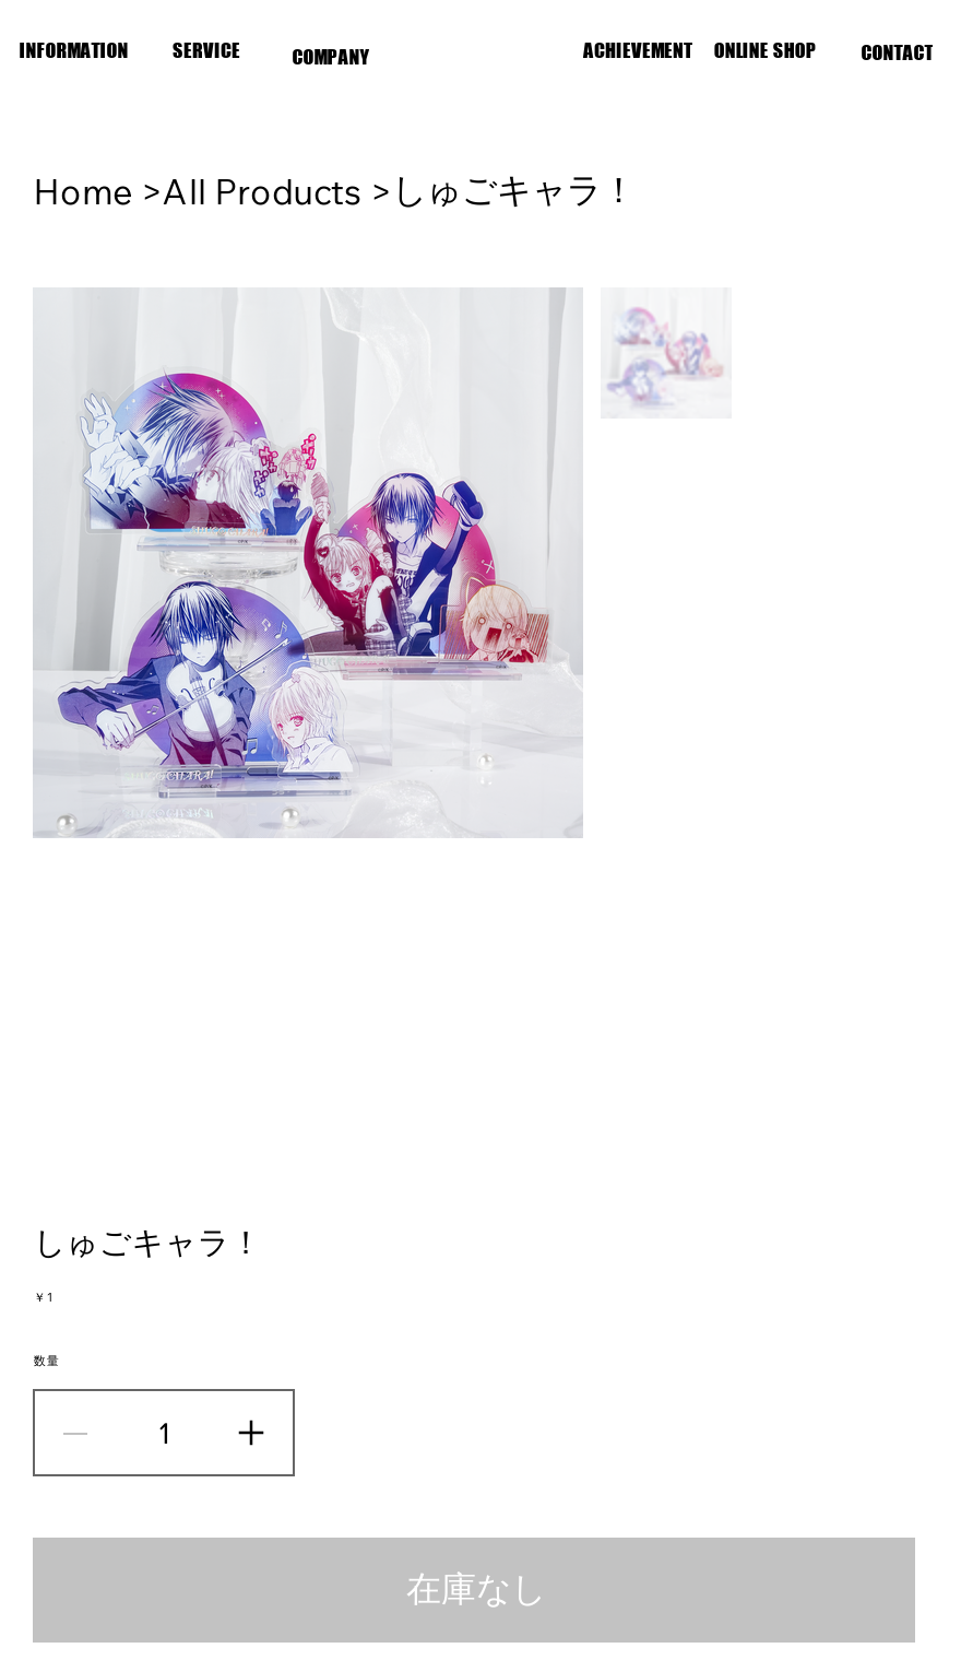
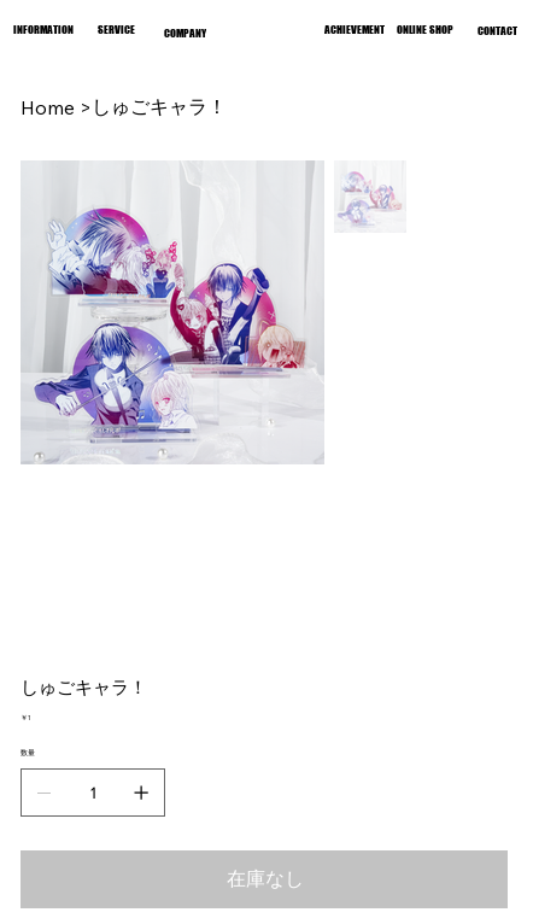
- Home >All Products >しゅごキャラ！
+ Home >しゅごキャラ！
